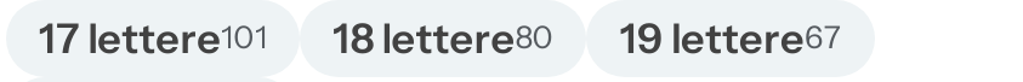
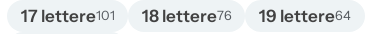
- 18 lettere80
+ 18 lettere76

- 19 lettere67
+ 19 lettere64
